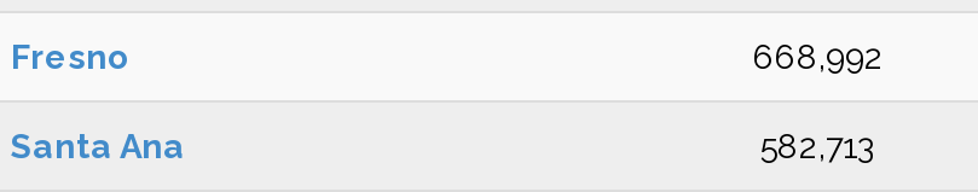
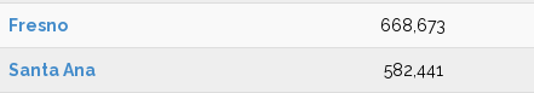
- 668,992
+ 668,673

- 582,713
+ 582,441
